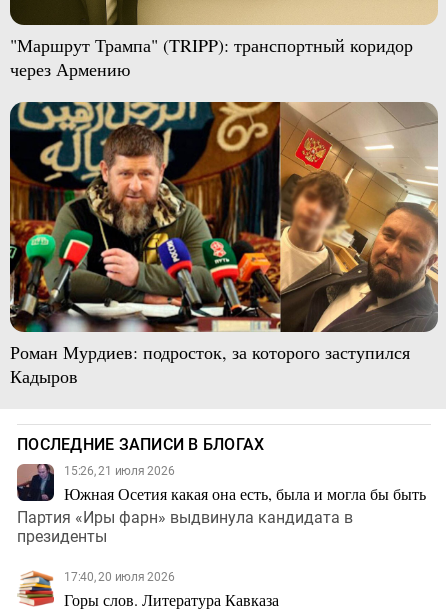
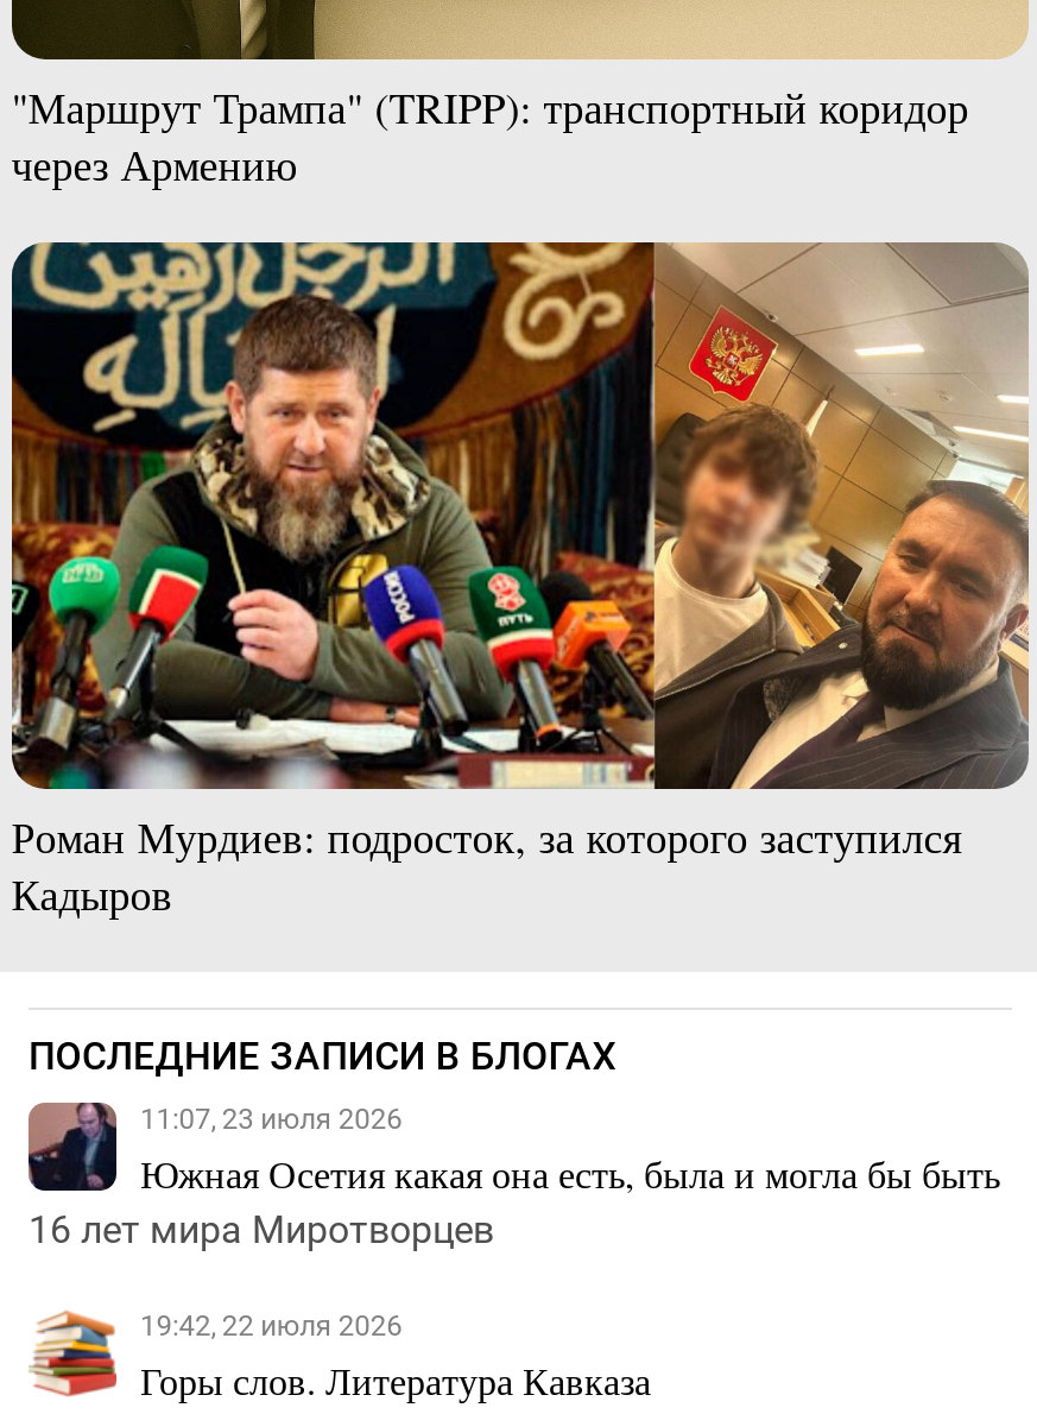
- 15:26, 21 июля 2026
+ 11:07, 23 июля 2026

- Партия «Иры фарн» выдвинула кандидата в
- президенты
+ 16 лет мира Миротворцев

- 17:40, 20 июля 2026
+ 19:42, 22 июля 2026
